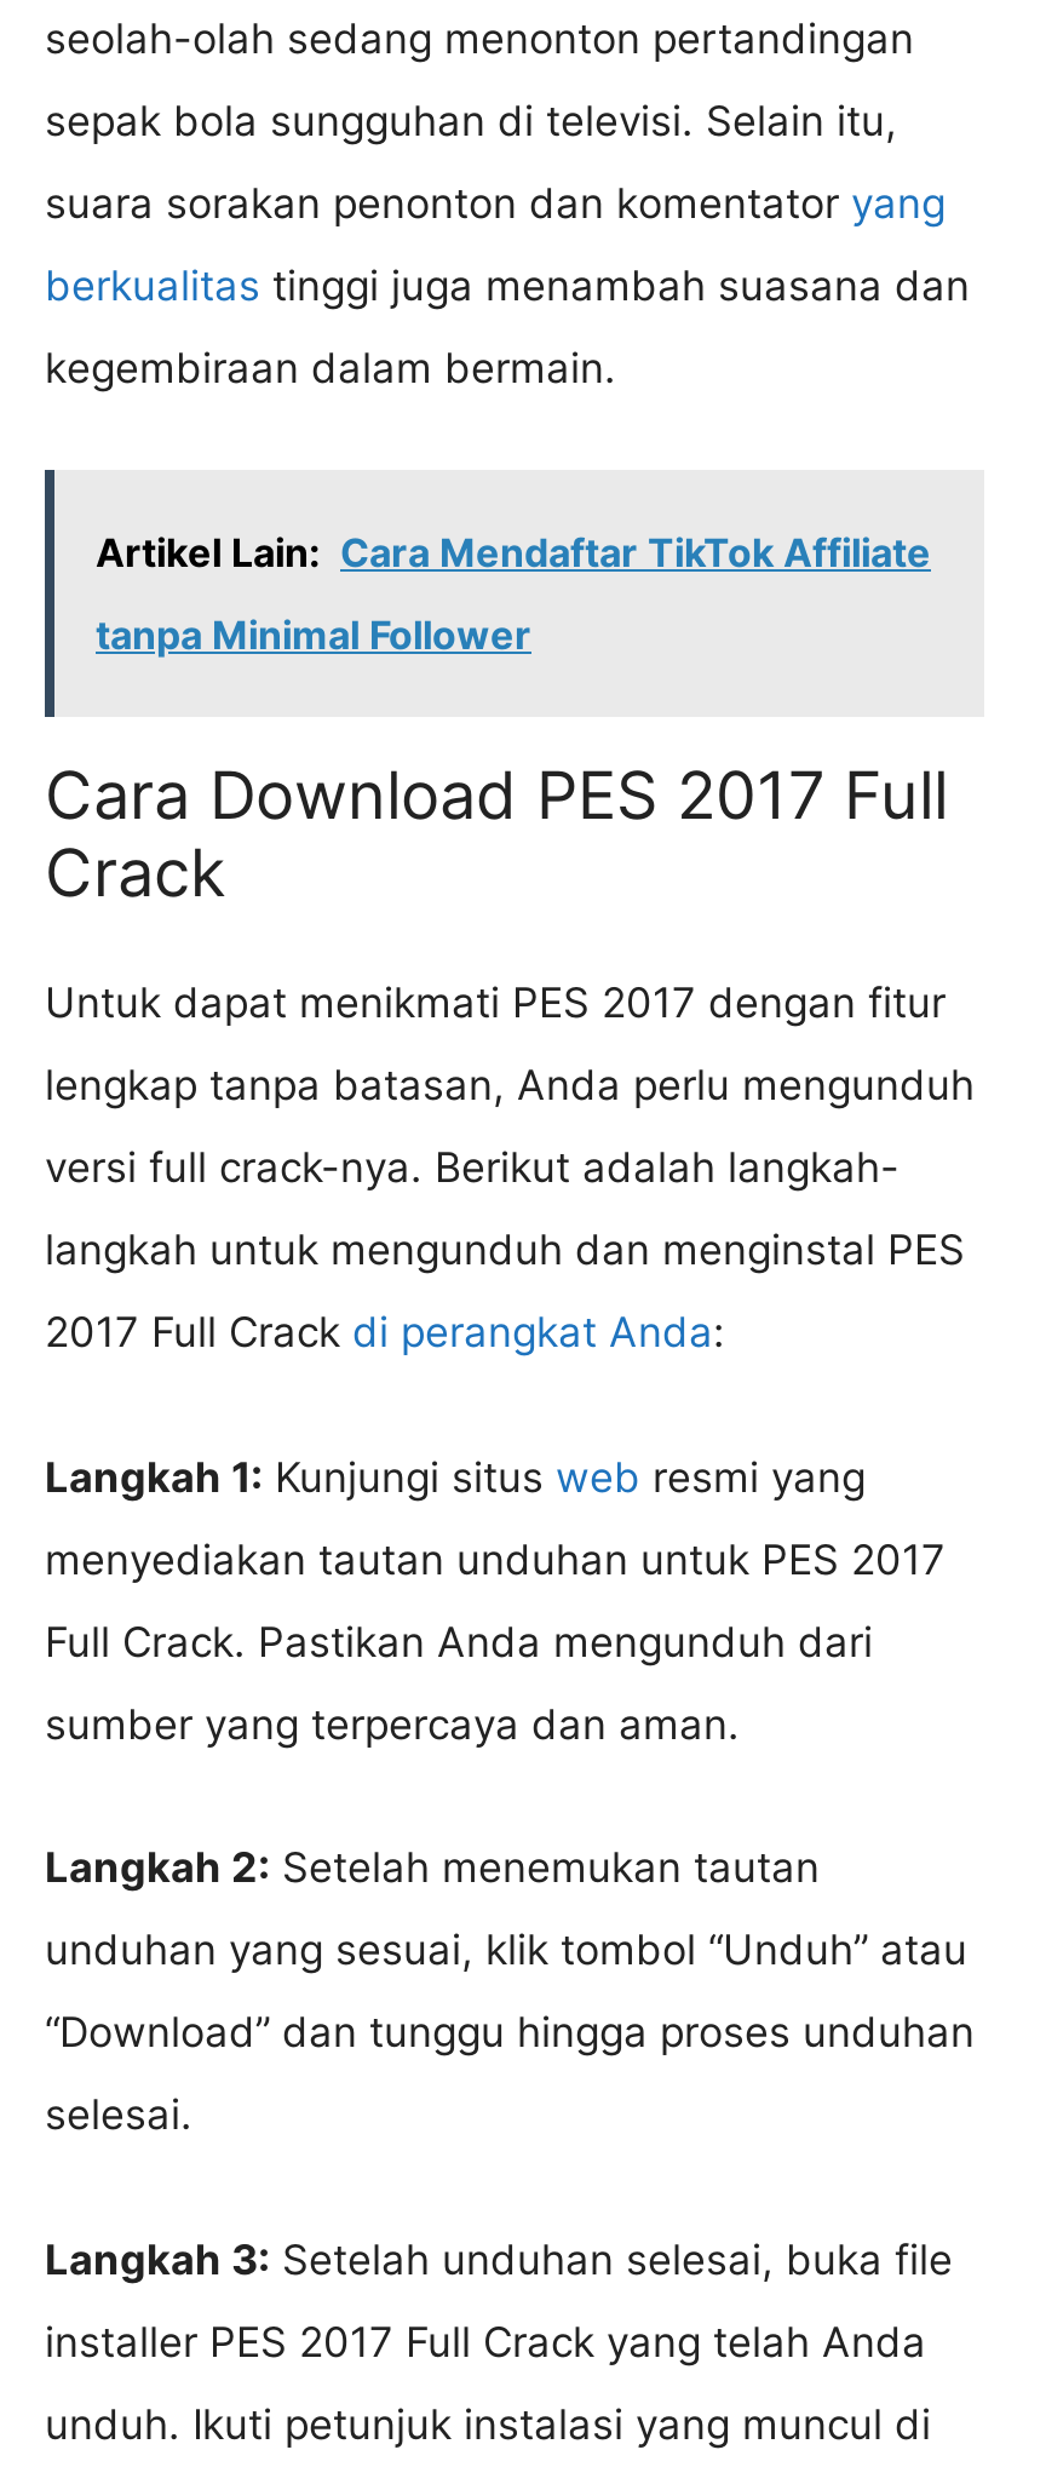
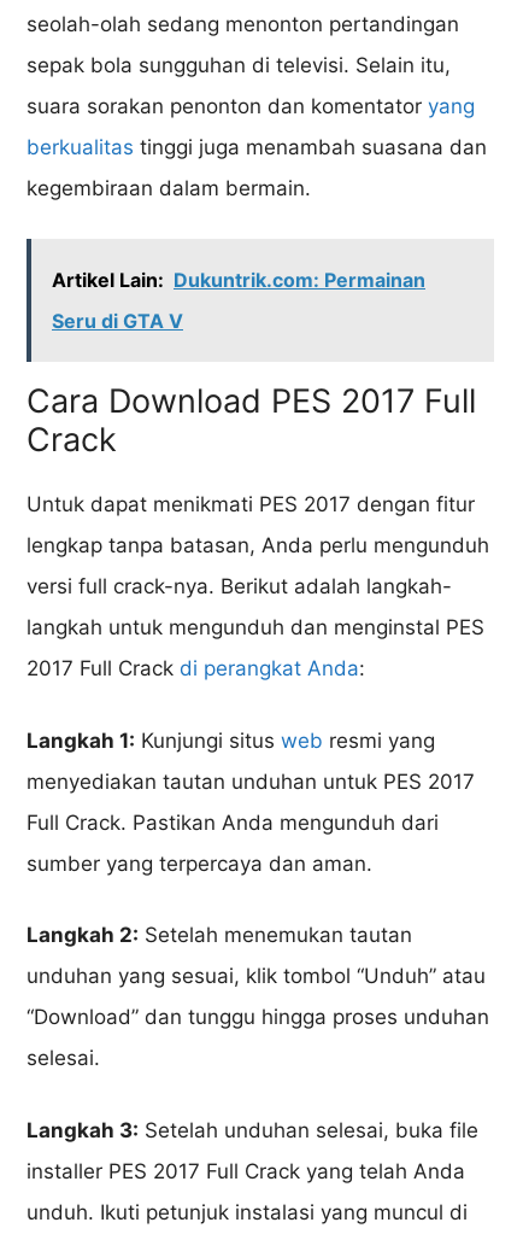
- Artikel Lain: Cara Mendaftar TikTok Affiliate
+ Artikel Lain: Dukuntrik.com: Permainan

- tanpa Minimal Follower
+ Seru di GTA V
